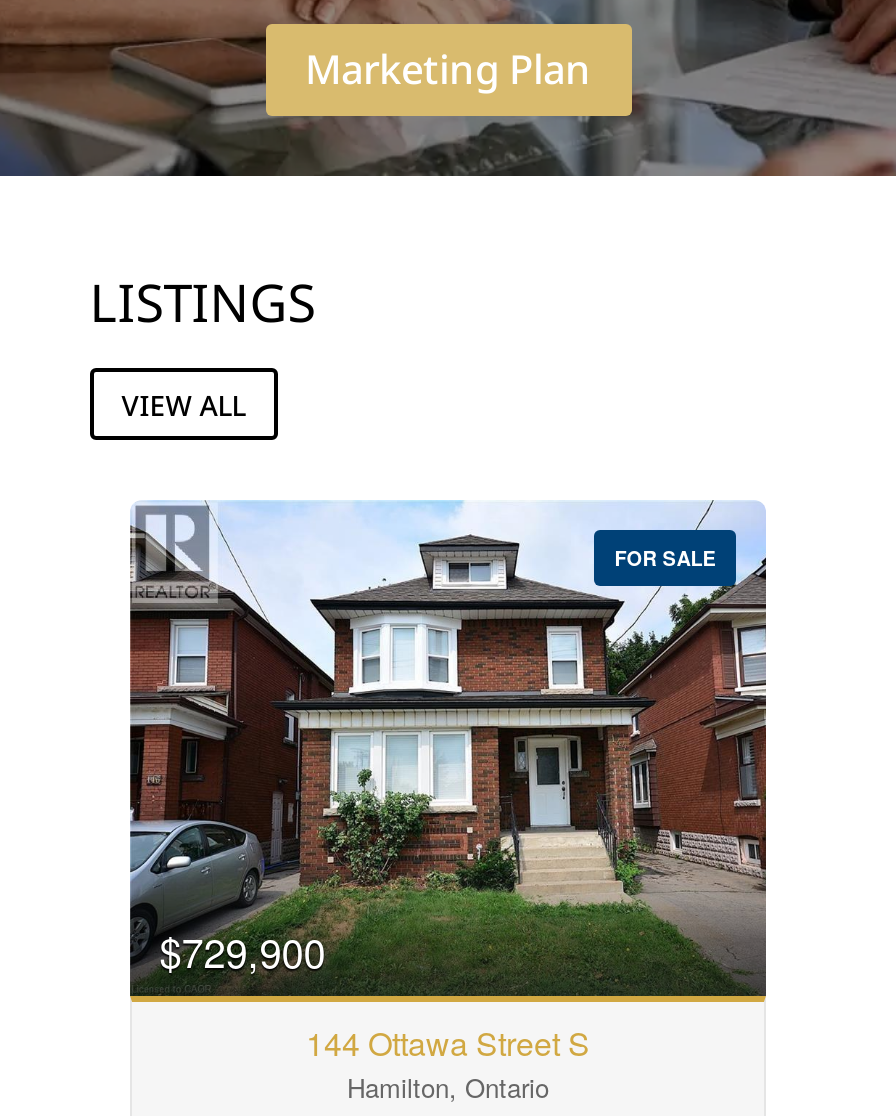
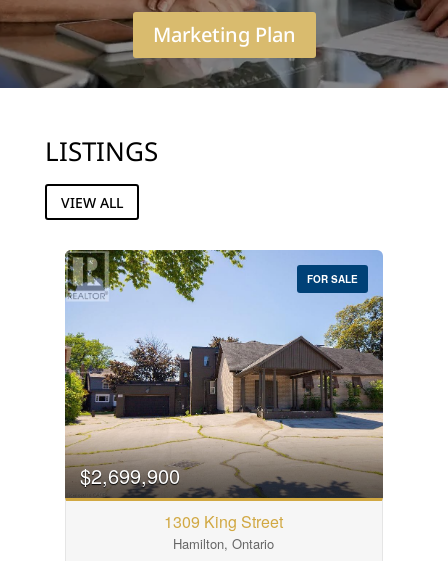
- [image]
- $729,900
+ [image]
+ $2,699,900

- 144 Ottawa Street S
+ 1309 King Street
